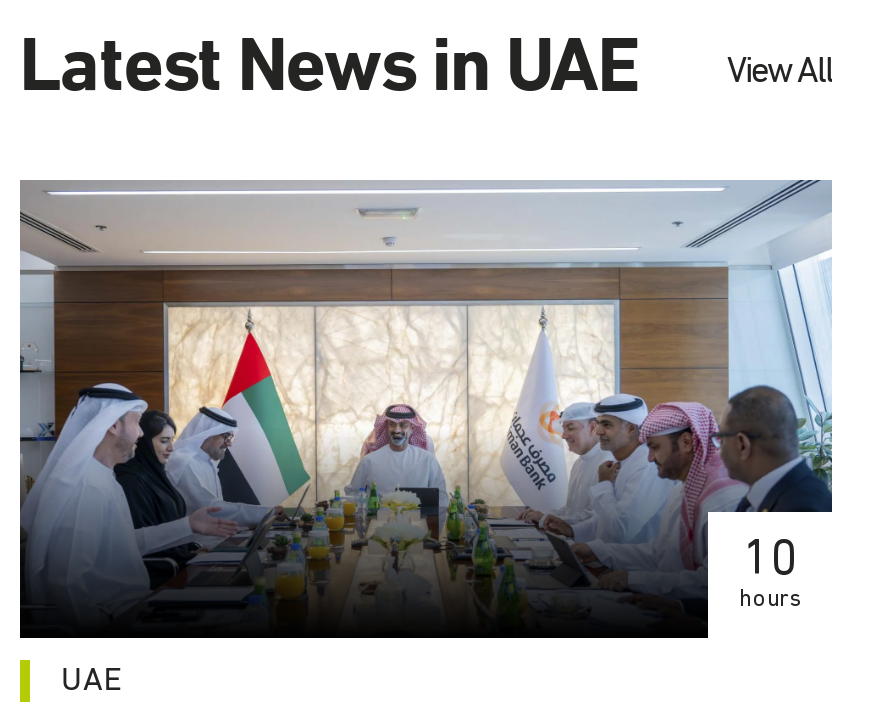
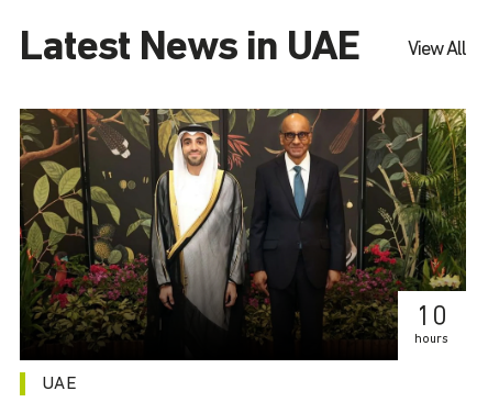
- [image]
+ [image]
